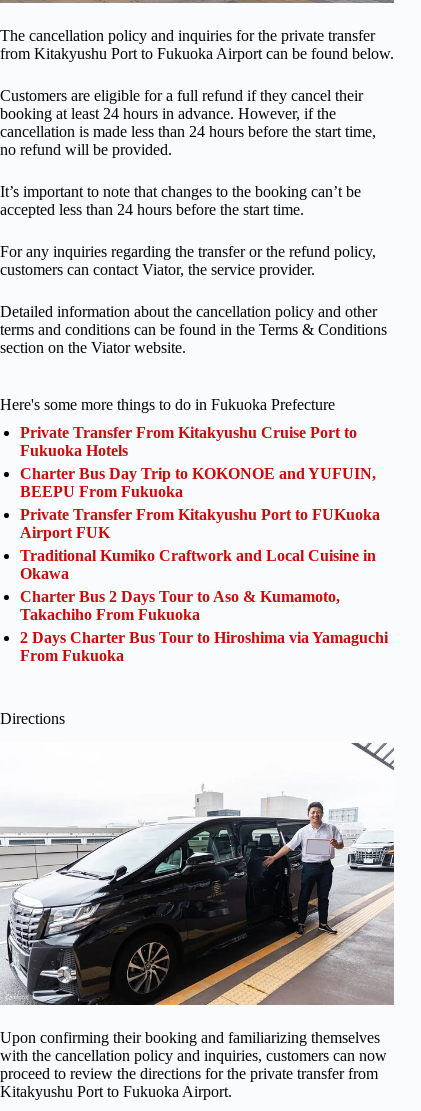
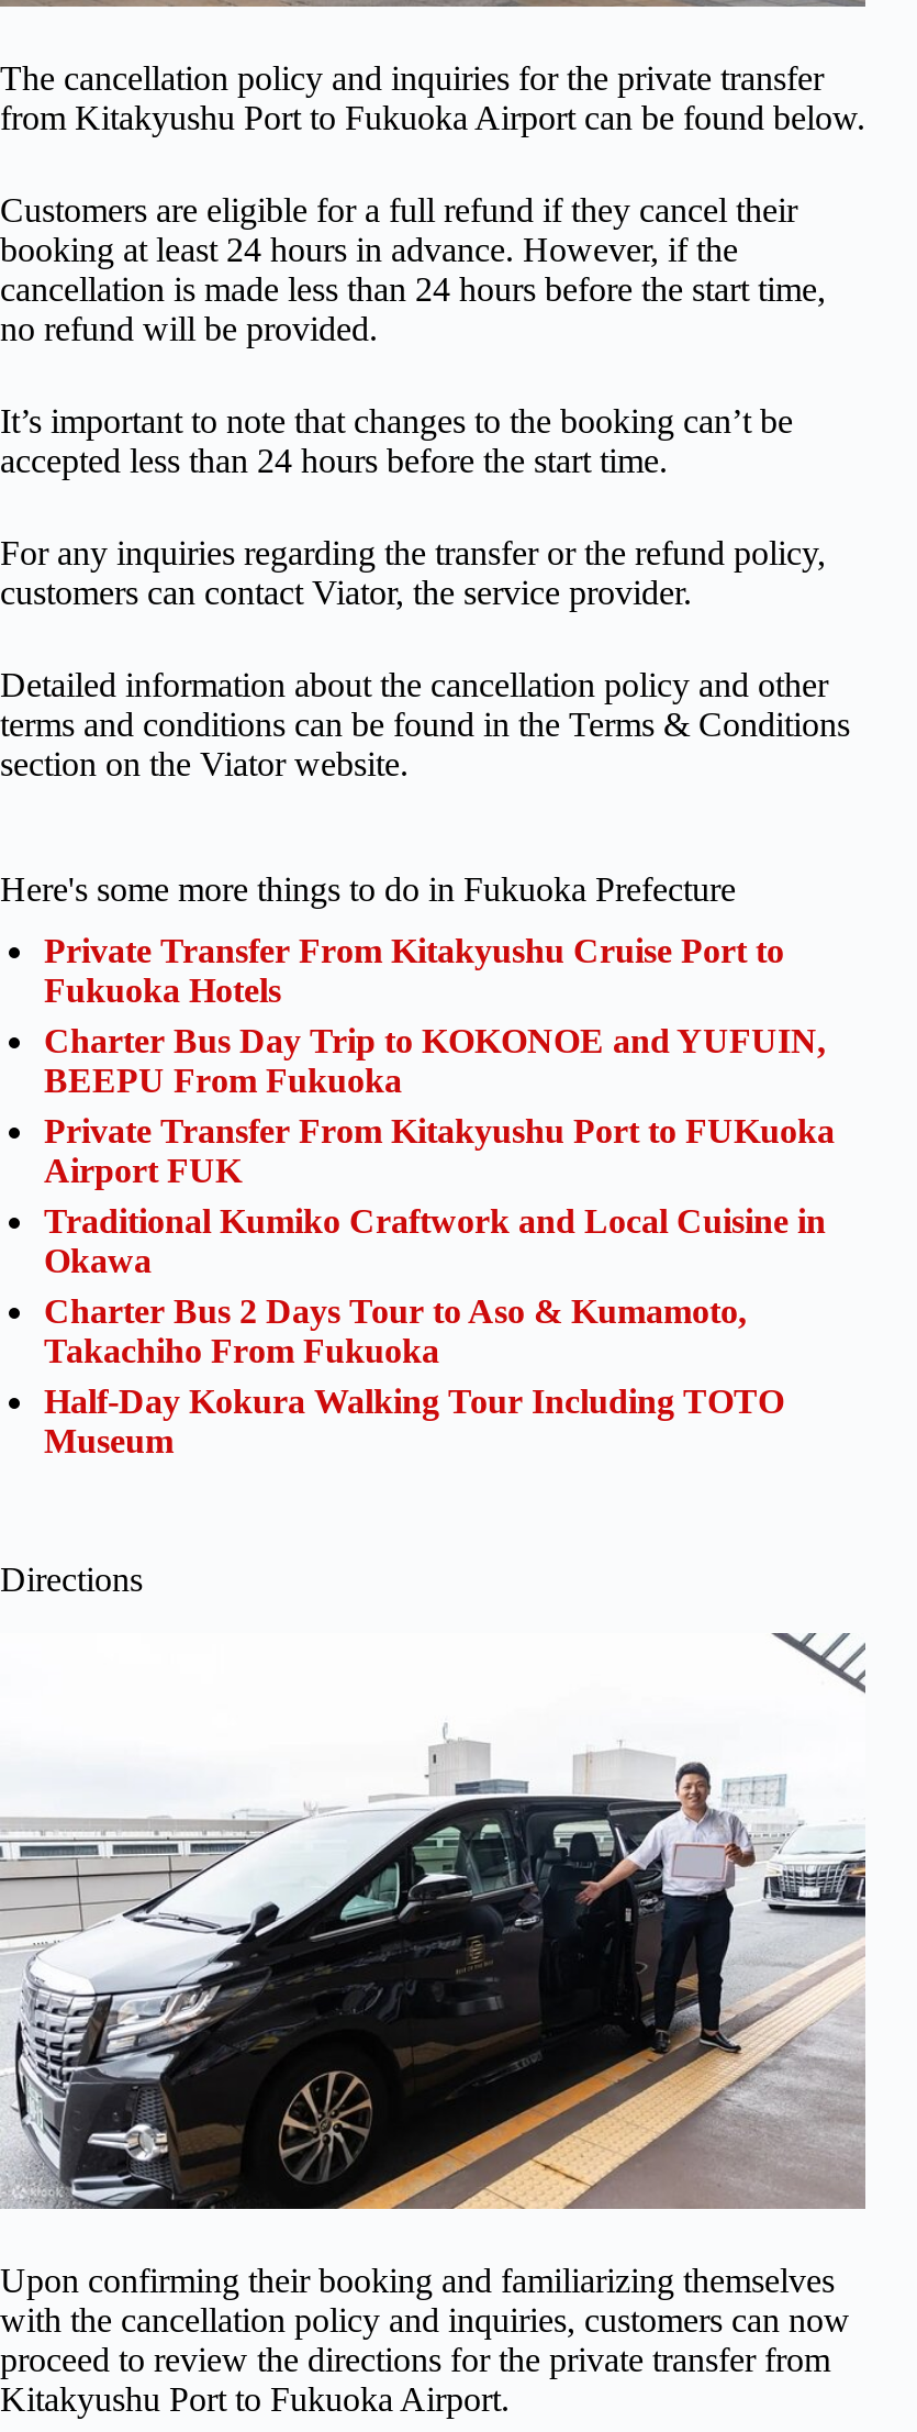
- 2 Days Charter Bus Tour to Hiroshima via Yamaguchi
- From Fukuoka
+ Half-Day Kokura Walking Tour Including TOTO
+ Museum
